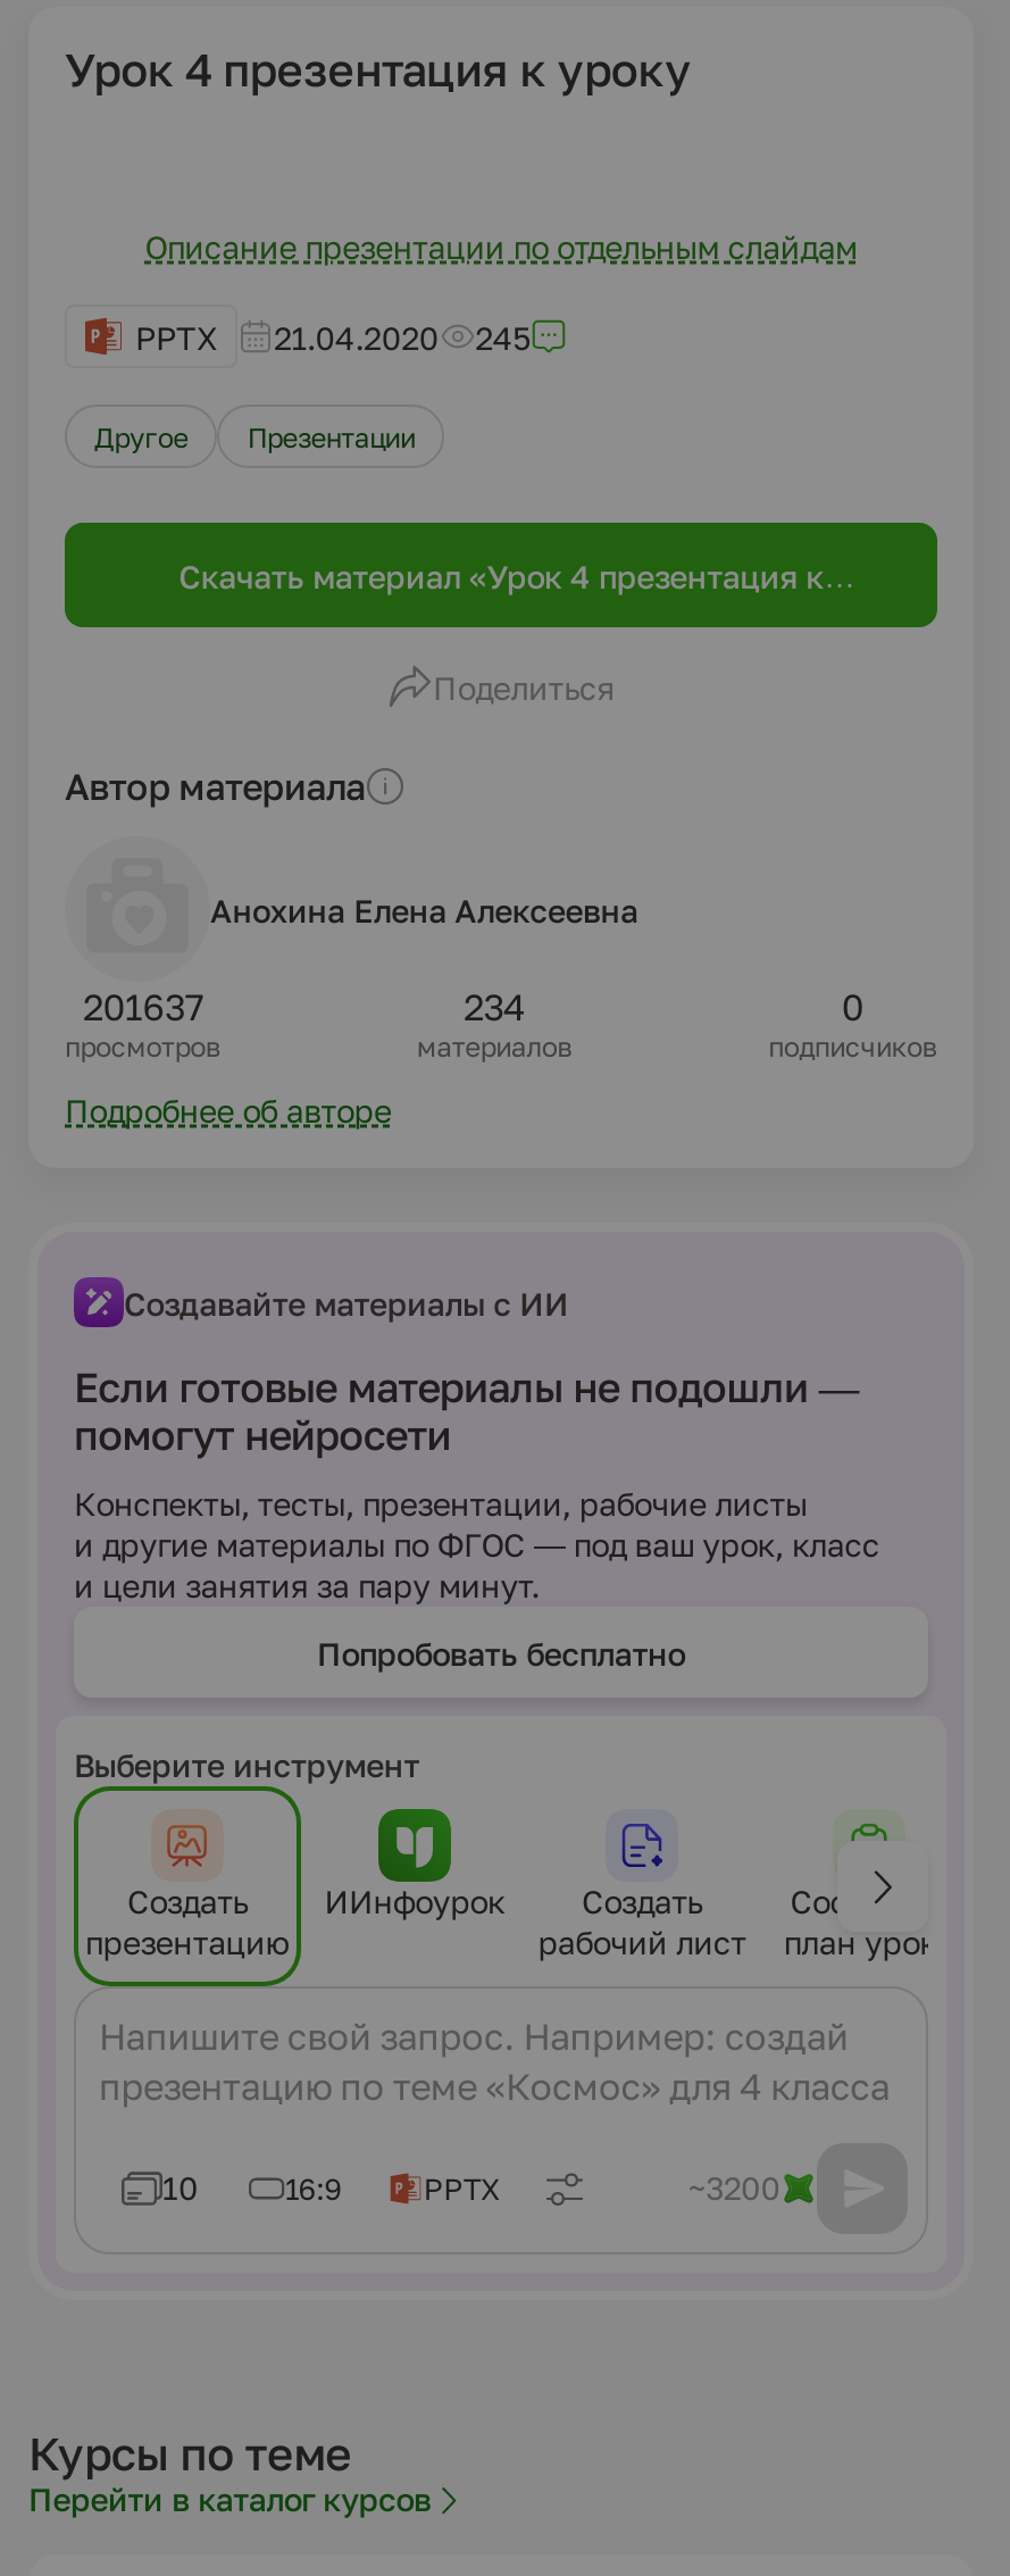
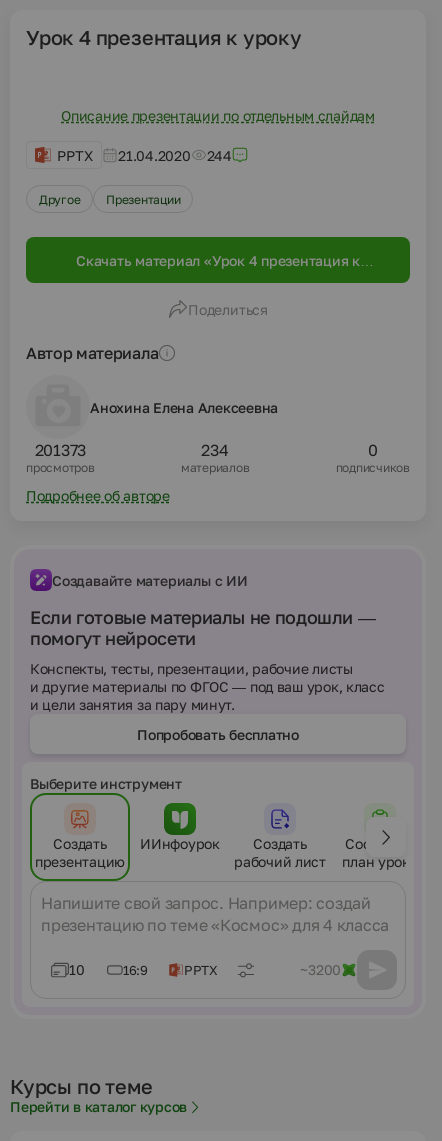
- PPTX 21.04.2020 245
+ PPTX 21.04.2020 244

- 201637
+ 201373
